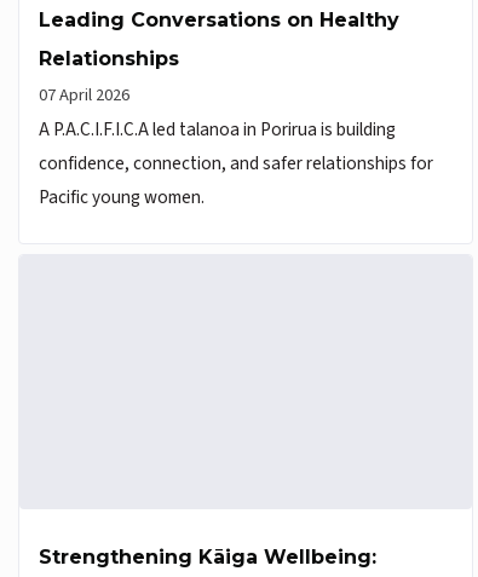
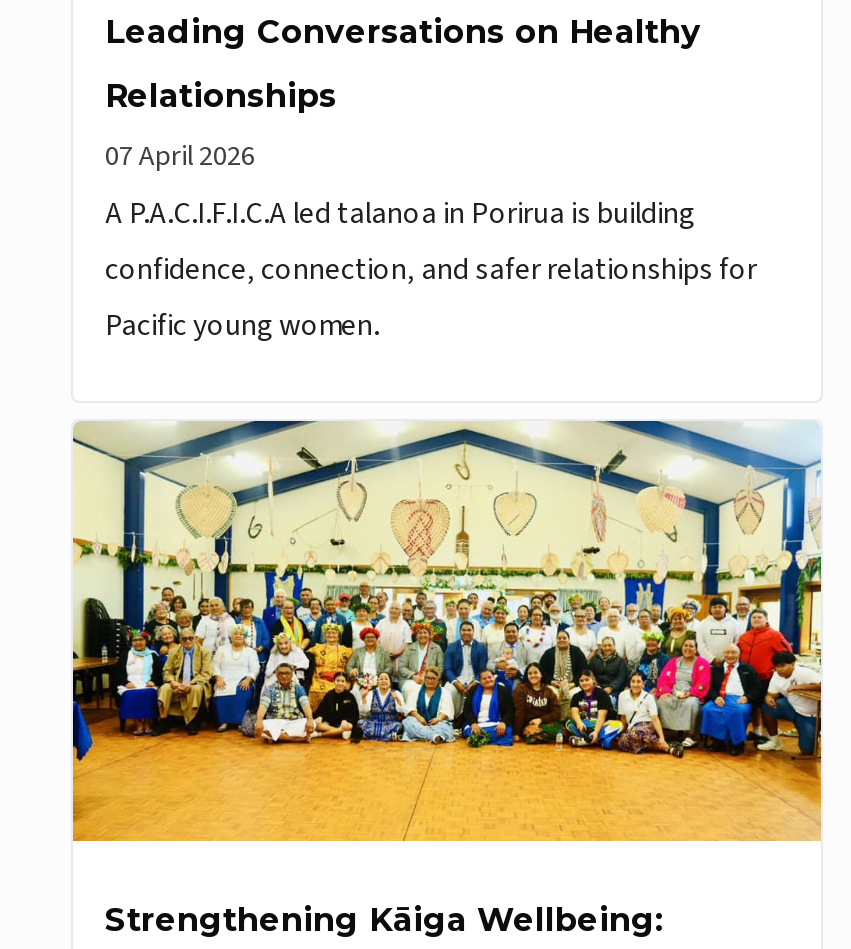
+ [image]
